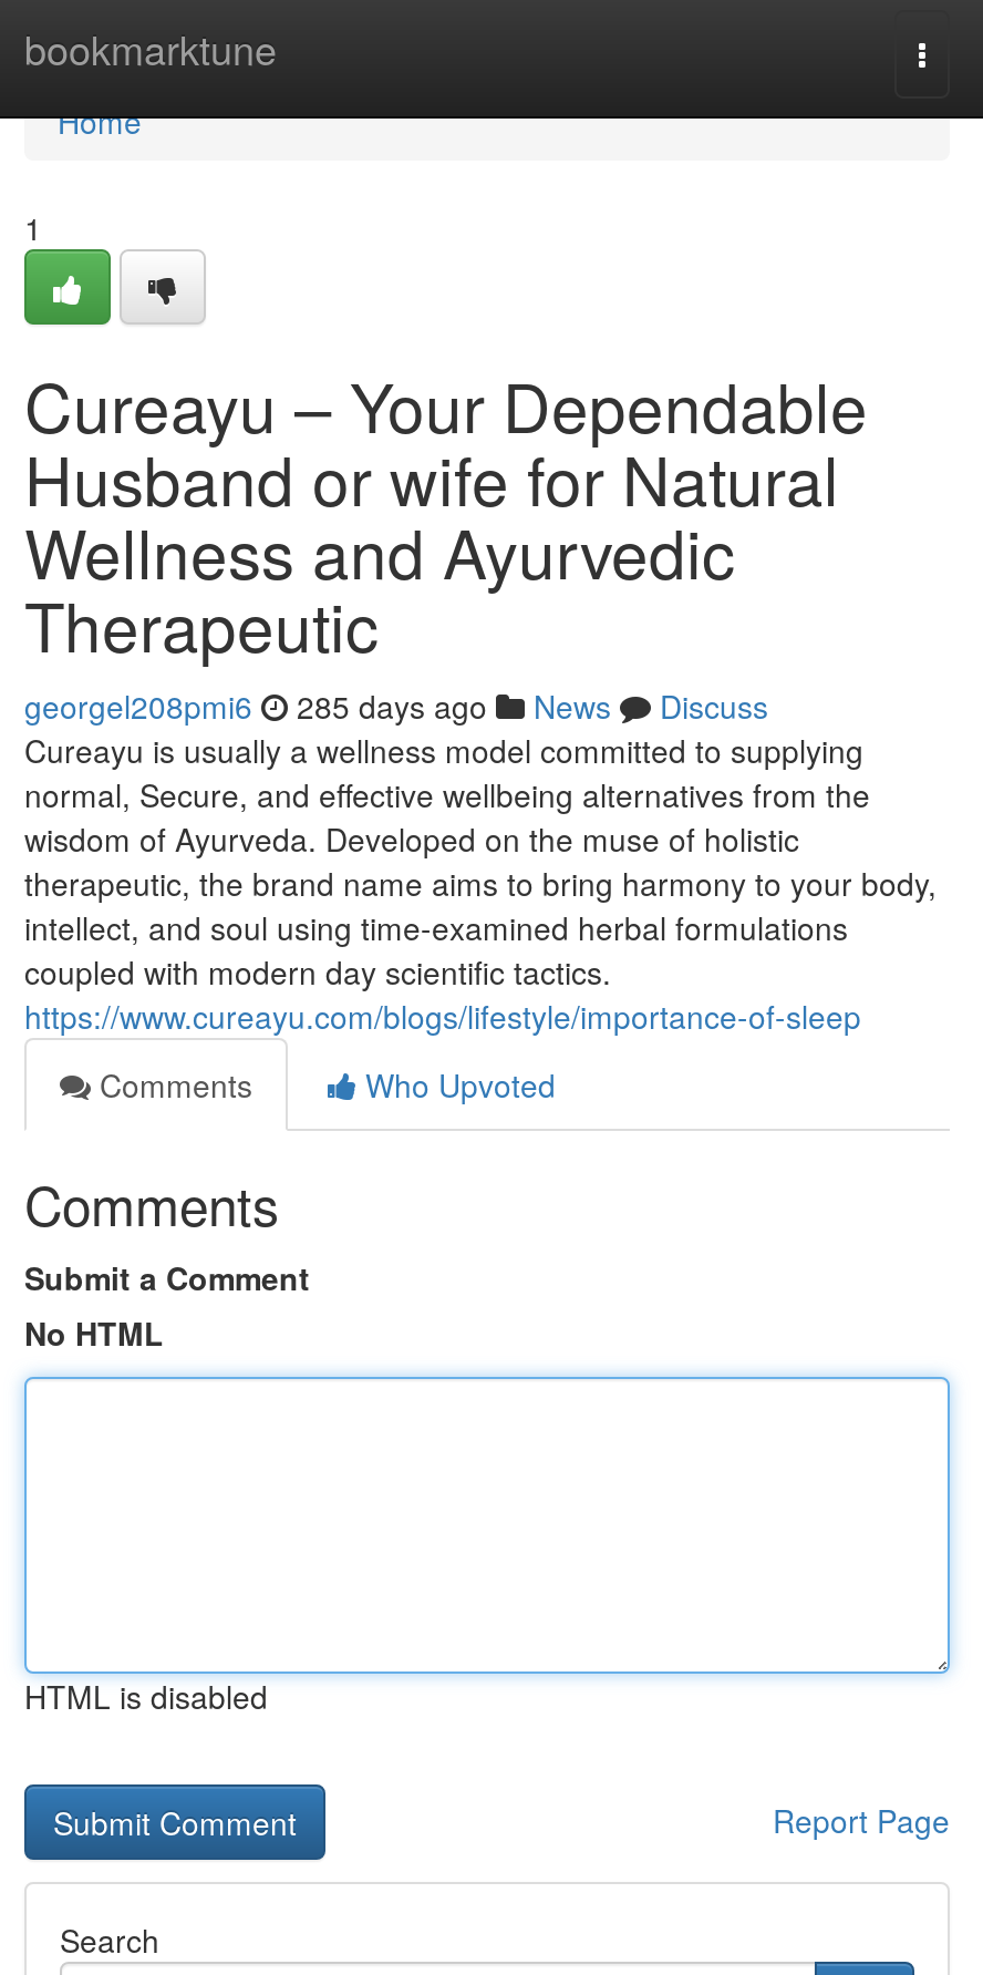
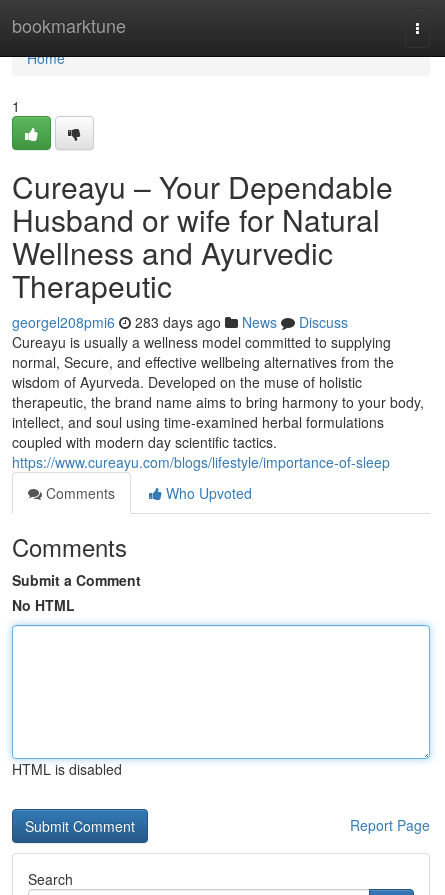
- georgel208pmi6 285 days ago News Discuss
+ georgel208pmi6 283 days ago News Discuss
